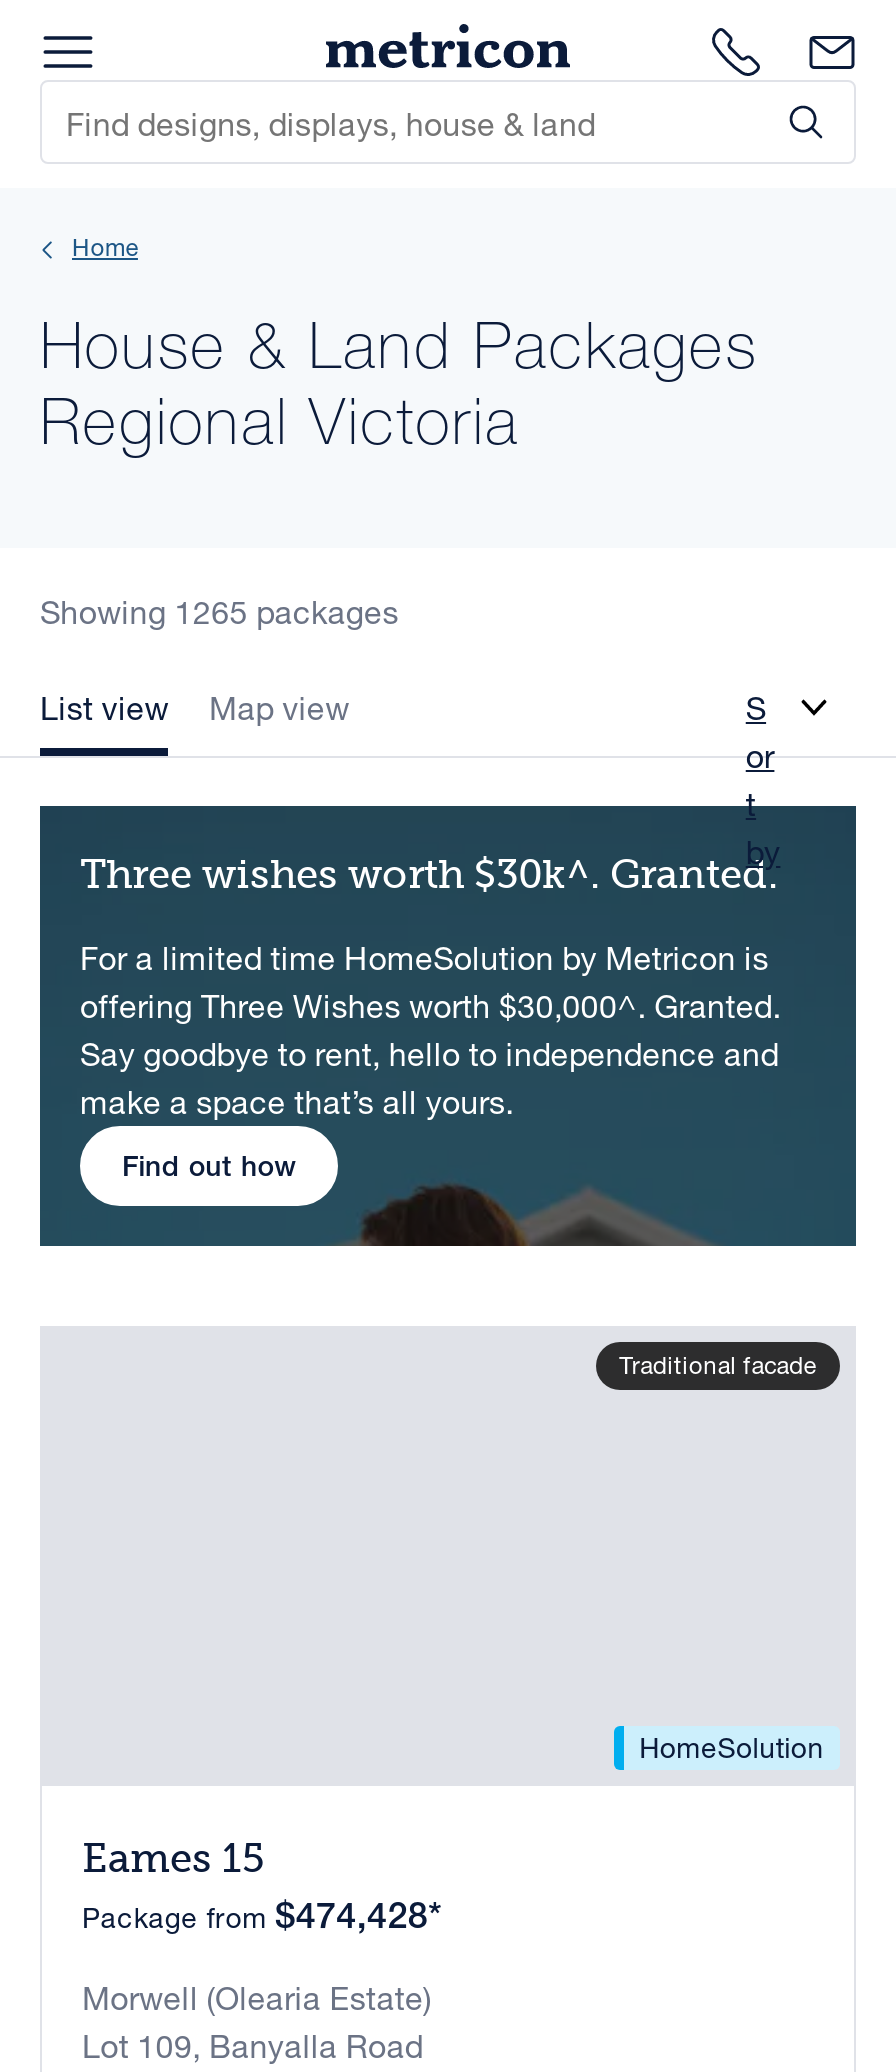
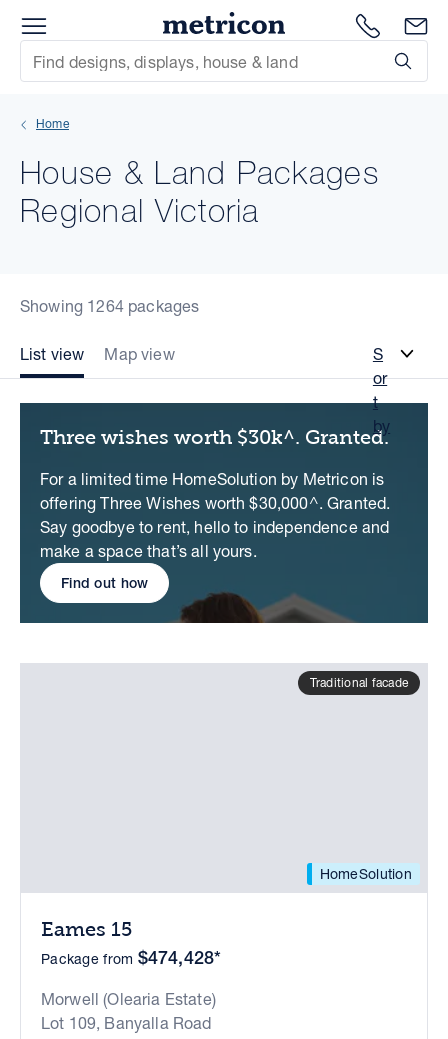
- Showing 1265 packages
+ Showing 1264 packages
